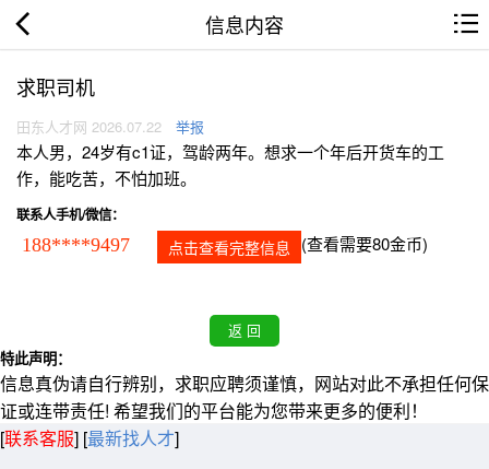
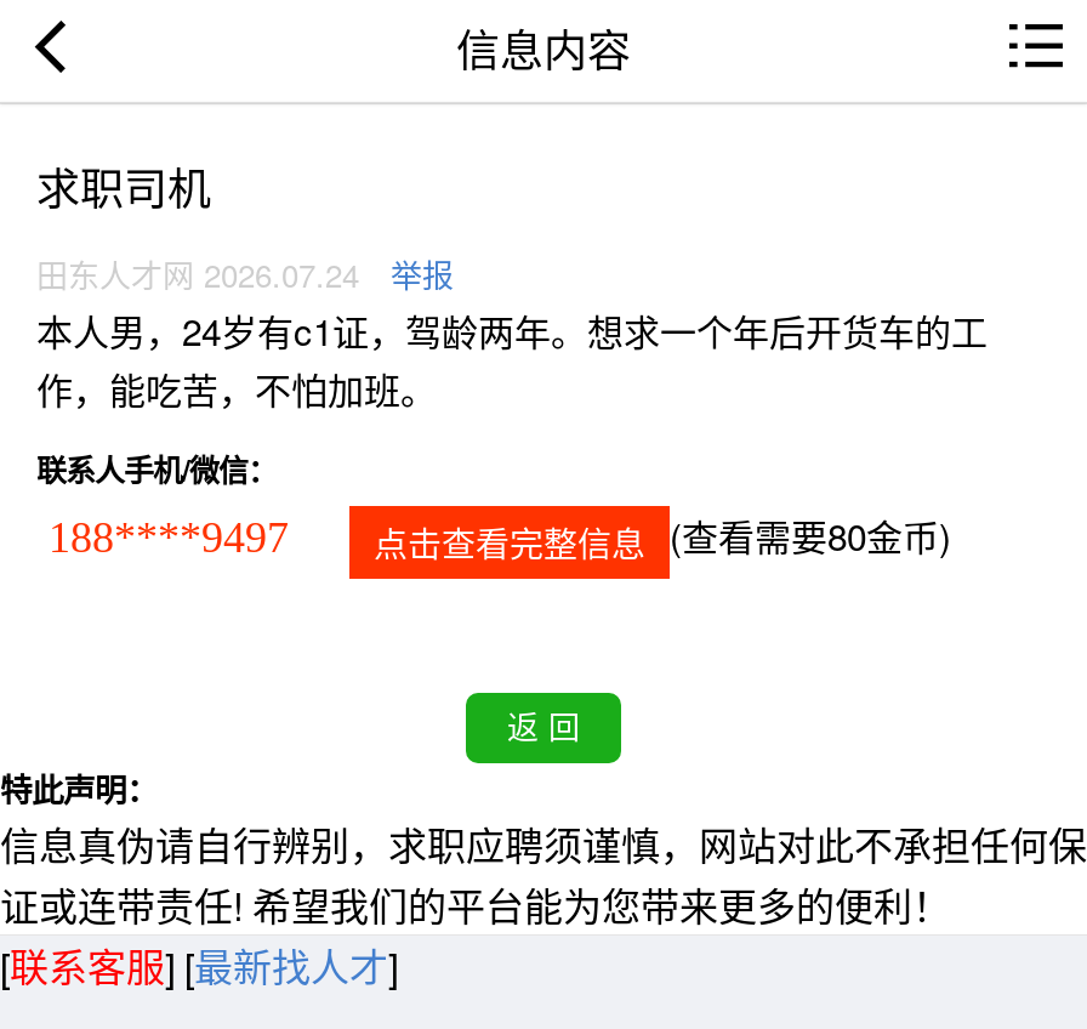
- 田东人才网 2026.07.22 举报
+ 田东人才网 2026.07.24 举报
